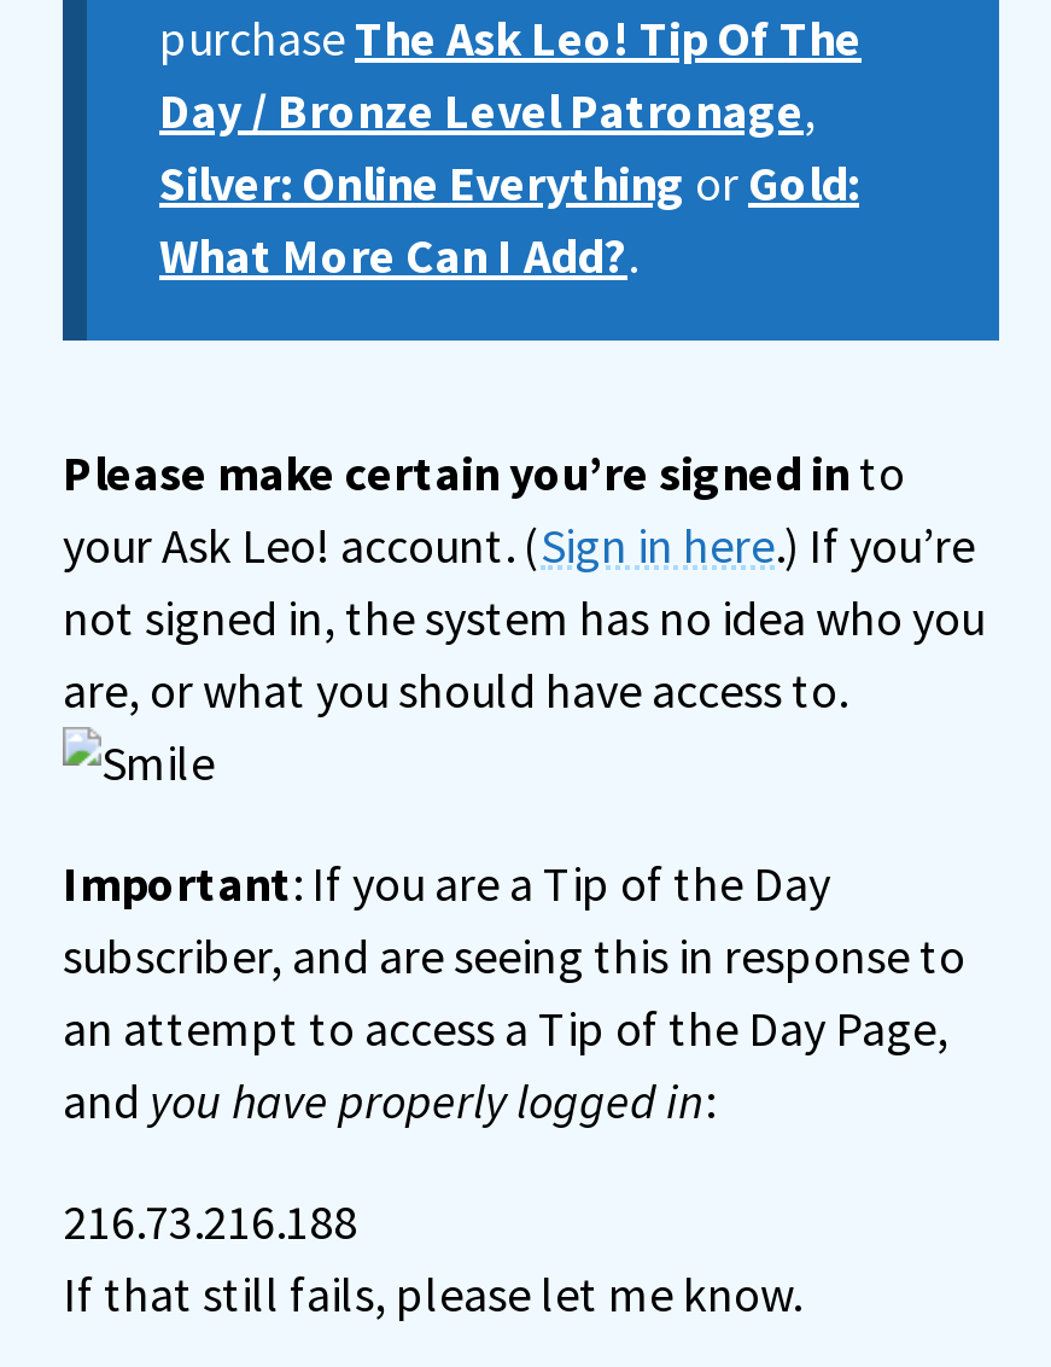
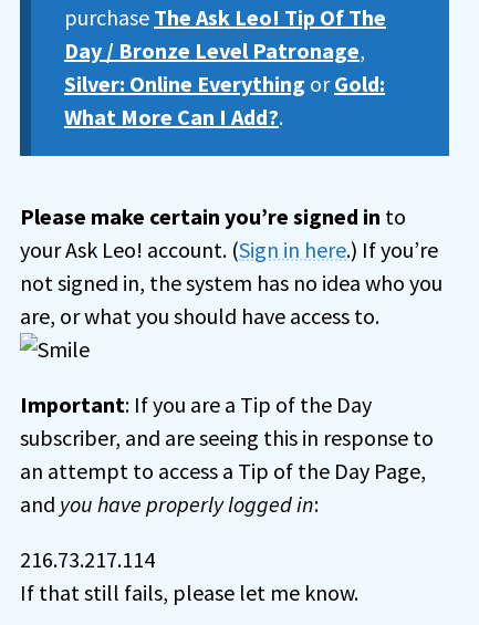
- 216.73.216.188
+ 216.73.217.114
